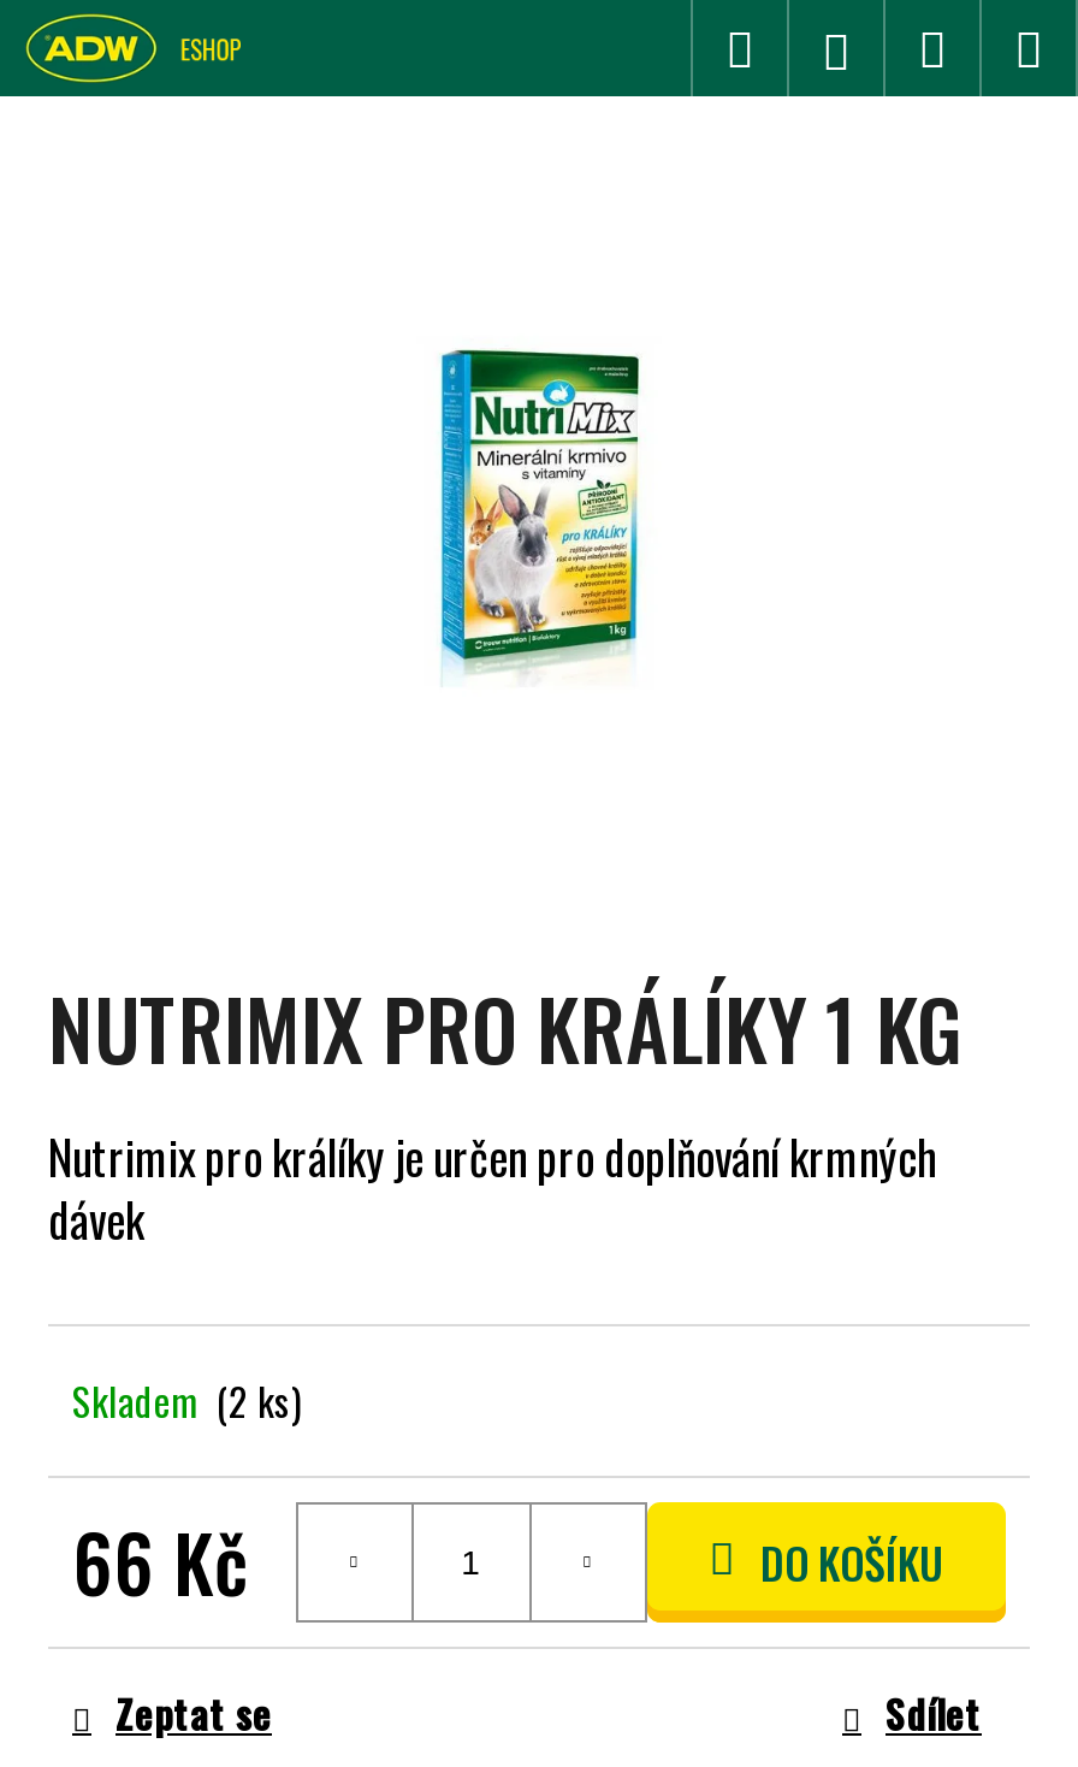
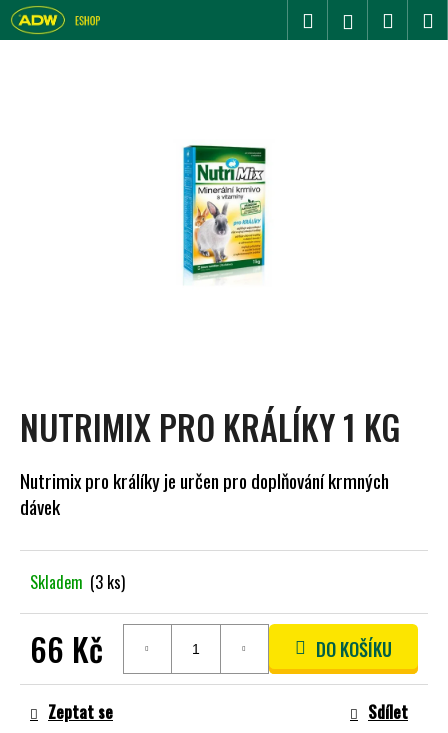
- Skladem (2 ks)
+ Skladem (3 ks)
